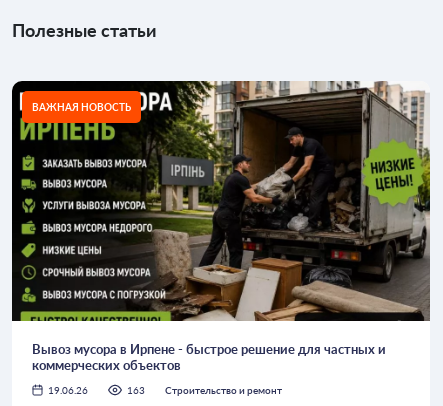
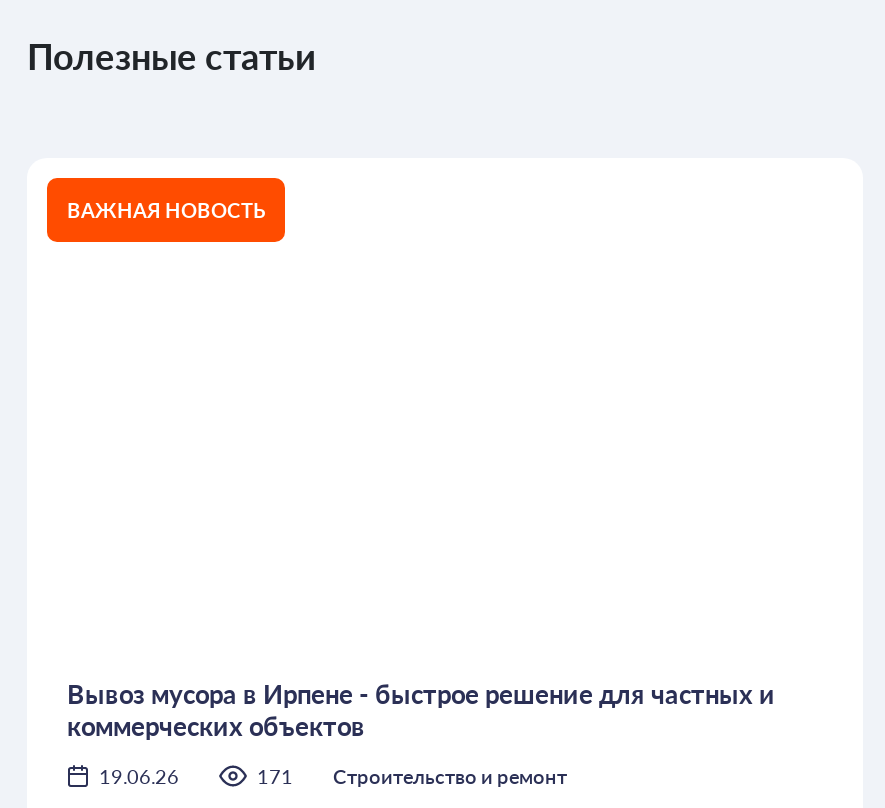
- [image]

- 163 Строительство и ремонт
+ 171 Строительство и ремонт
